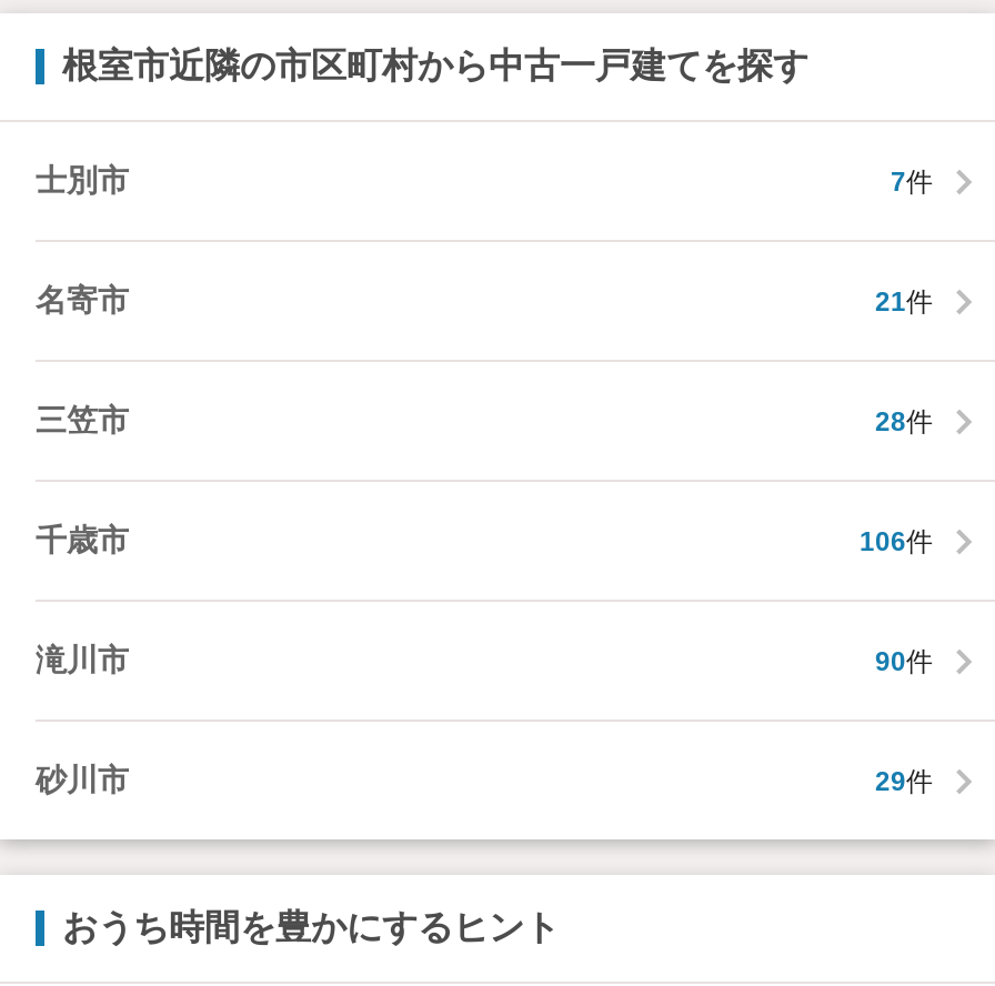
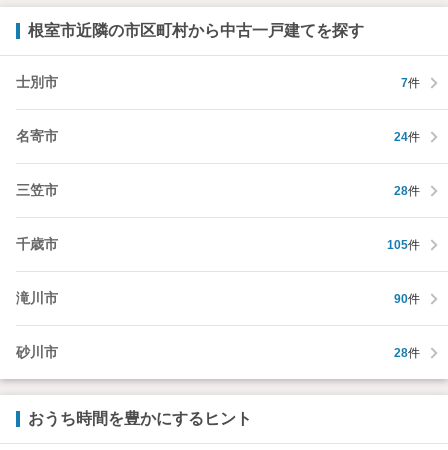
- 21件
+ 24件

- 106件
+ 105件

- 29件
+ 28件
